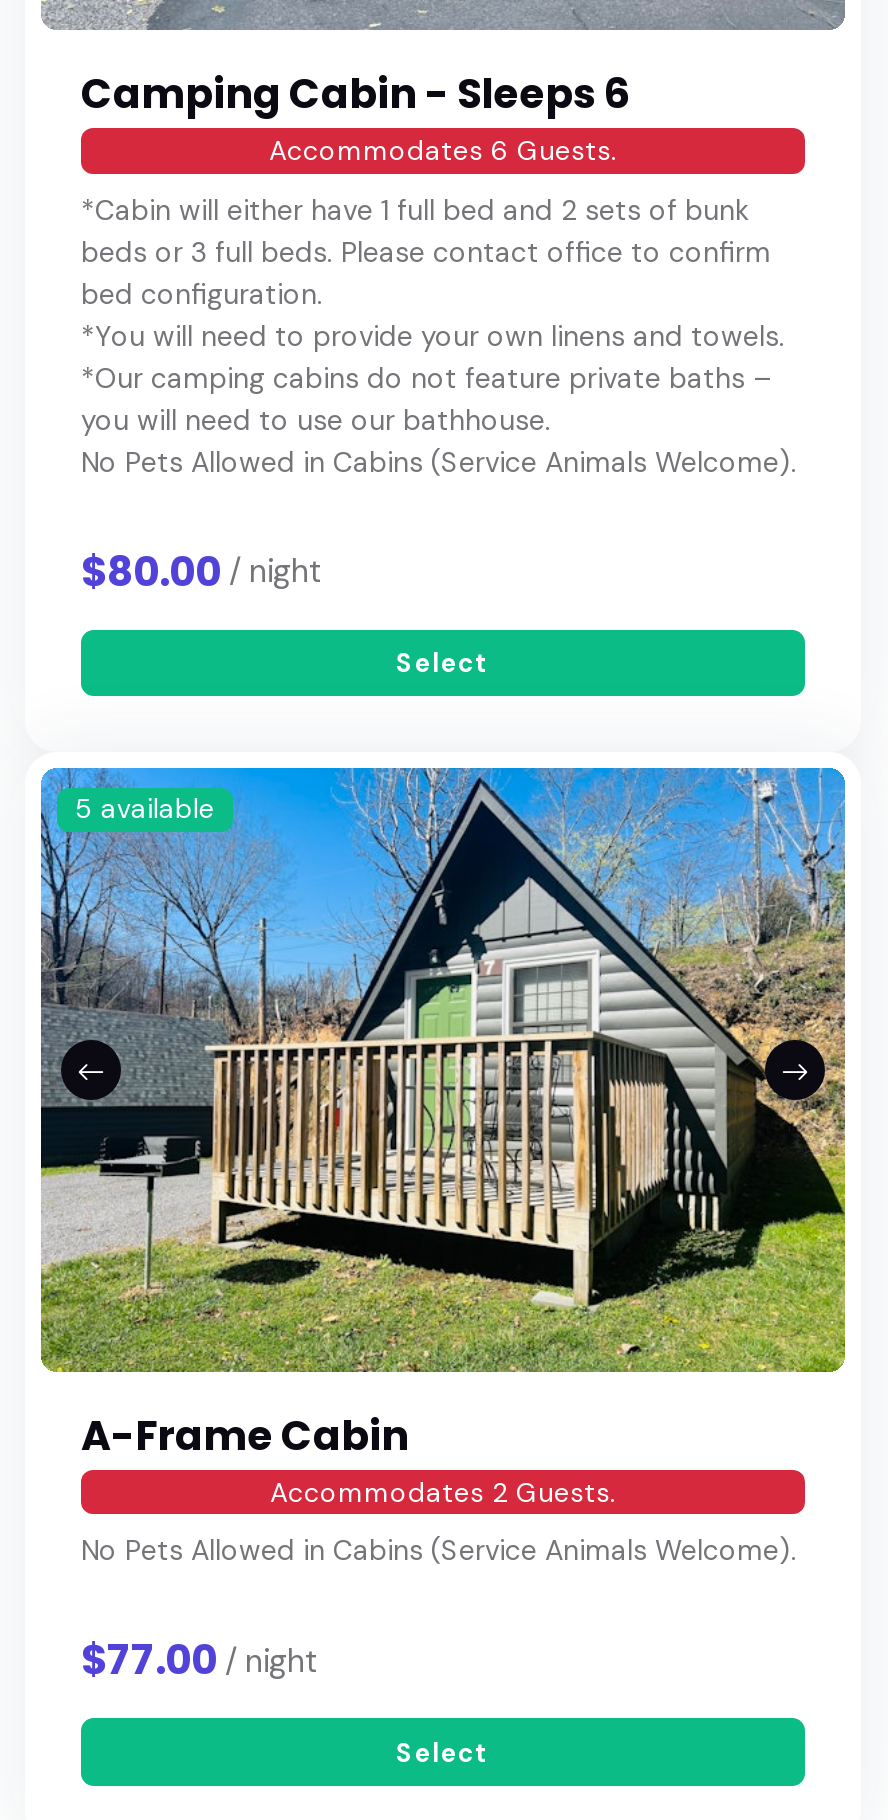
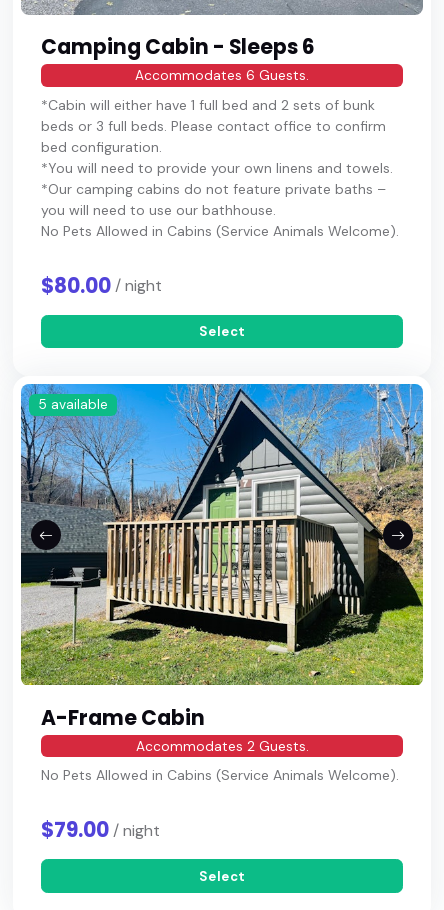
- $77.00 / night
+ $79.00 / night
